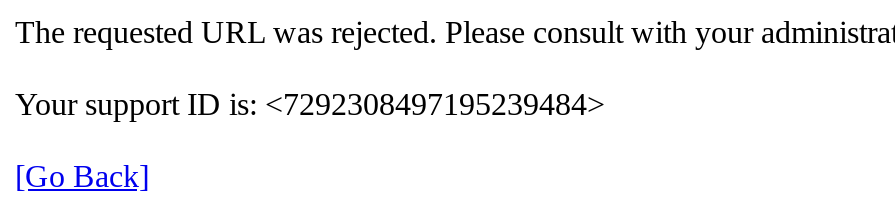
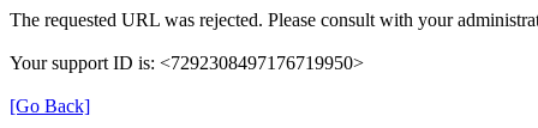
- Your support ID is: <7292308497195239484>
+ Your support ID is: <7292308497176719950>
